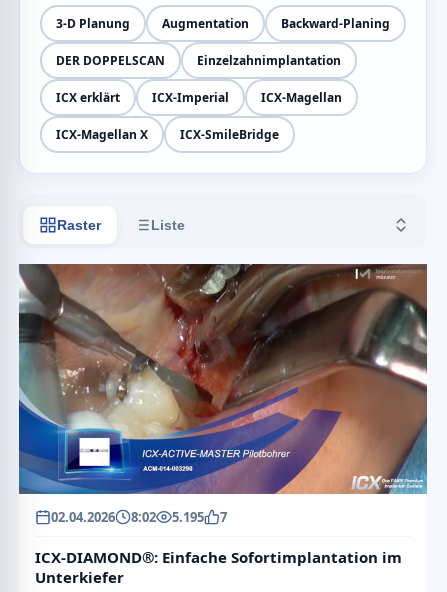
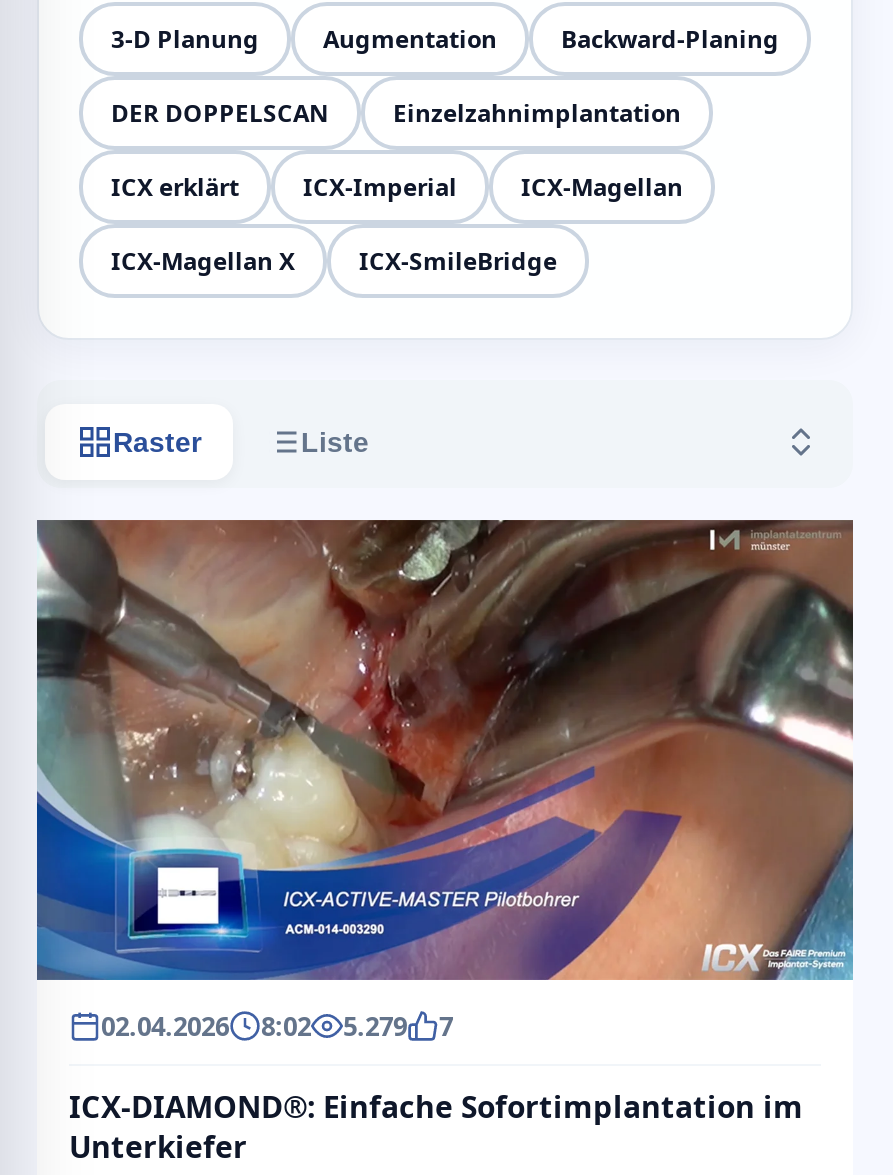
- 02.04.2026 8:02 5.195 7
+ 02.04.2026 8:02 5.279 7
